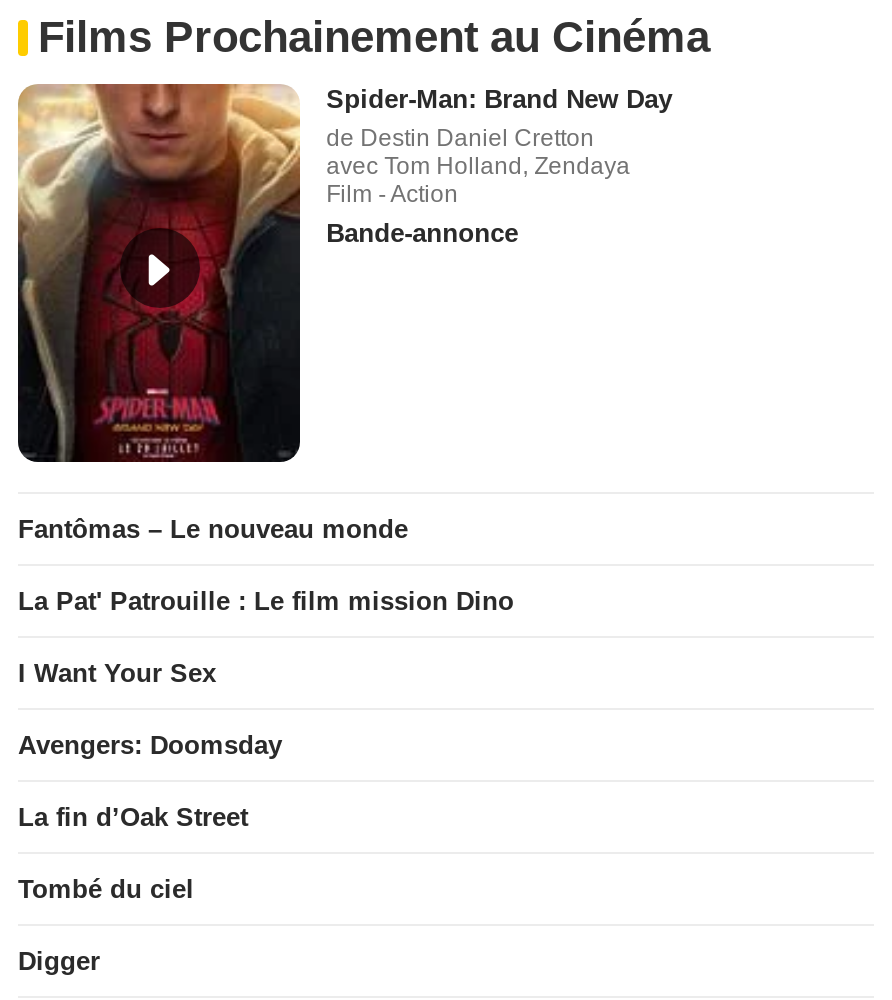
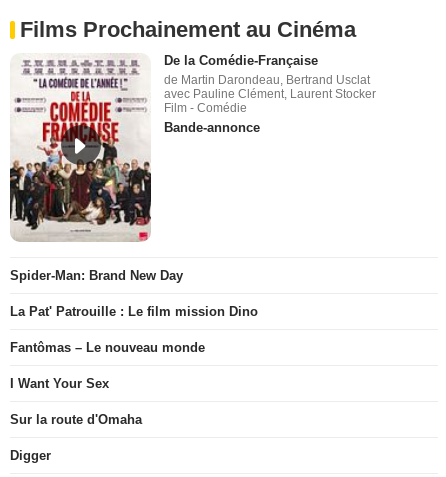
- [image]
- de Destin Daniel Cretton
- avec Tom Holland, Zendaya
- Film - Action
+ [image]
+ De la Comédie-Française
+ de Martin Darondeau, Bertrand Usclat
+ avec Pauline Clément, Laurent Stocker
+ Film - Comédie

moved down: Spider-Man: Brand New Day

moved down: Fantômas – Le nouveau monde

moved down: I Want Your Sex

- Avengers: Doomsday
- La fin d’Oak Street
- Tombé du ciel
+ Sur la route d'Omaha
